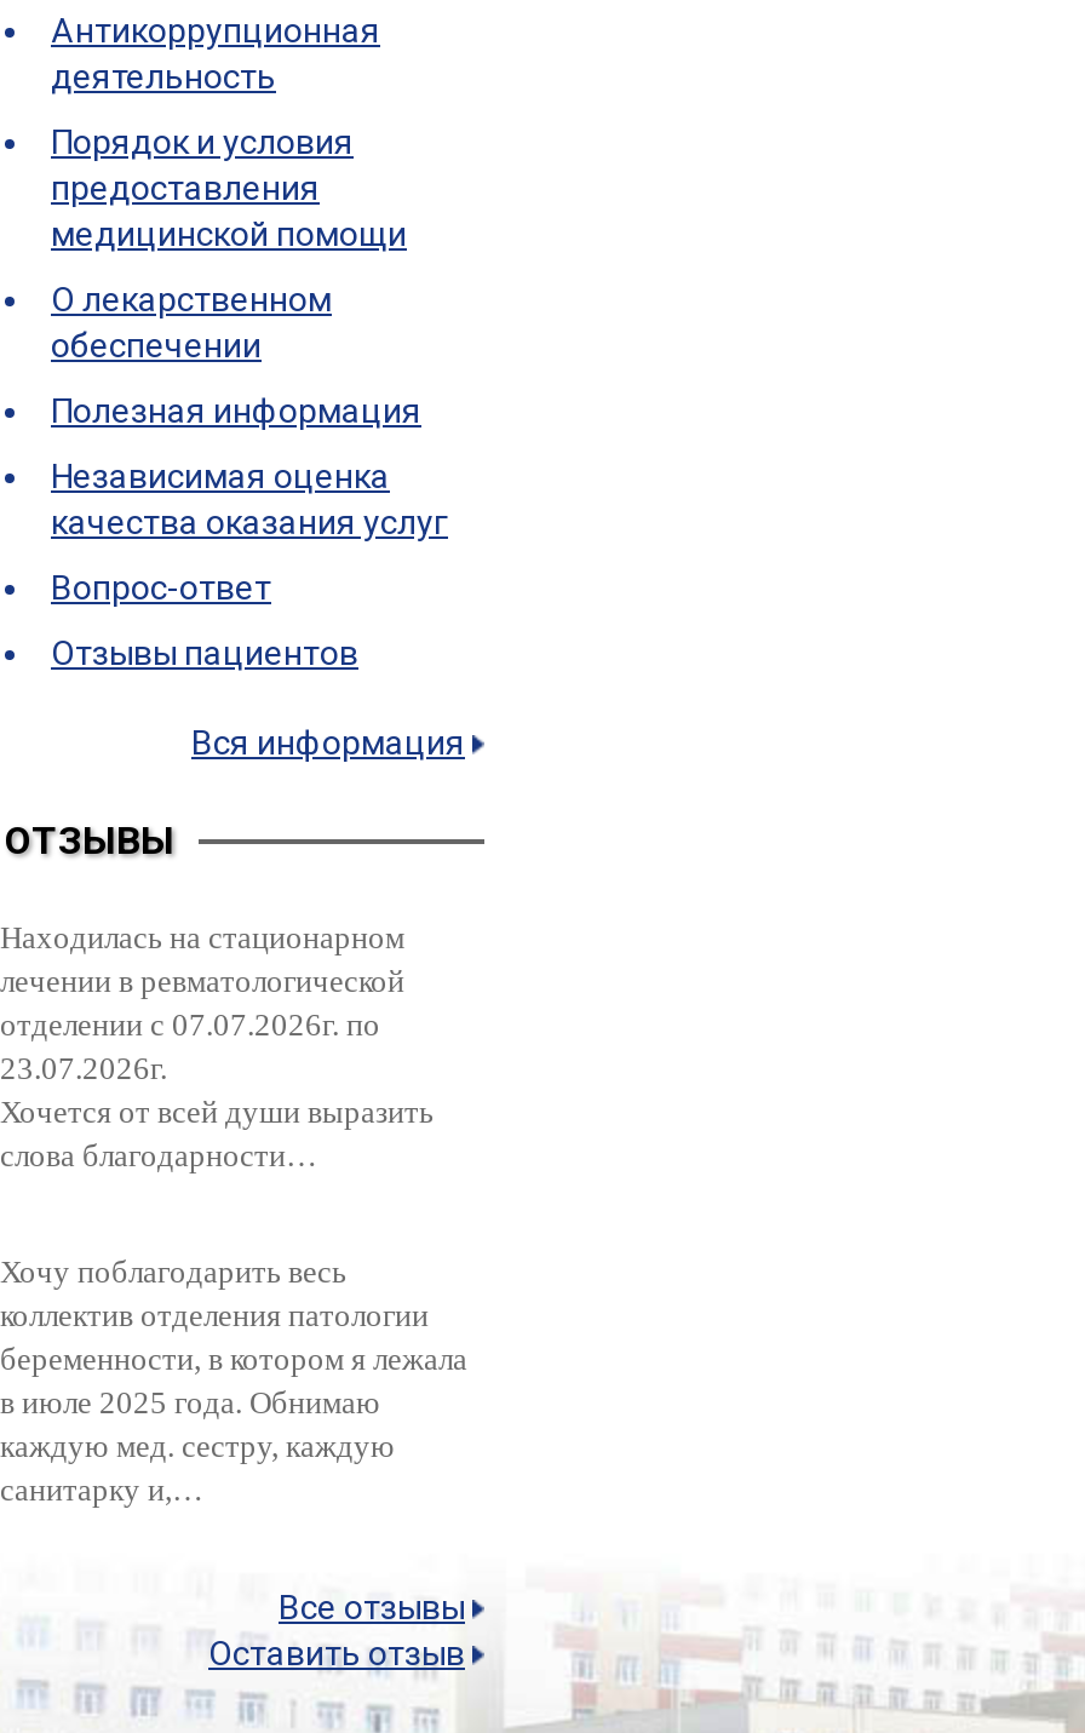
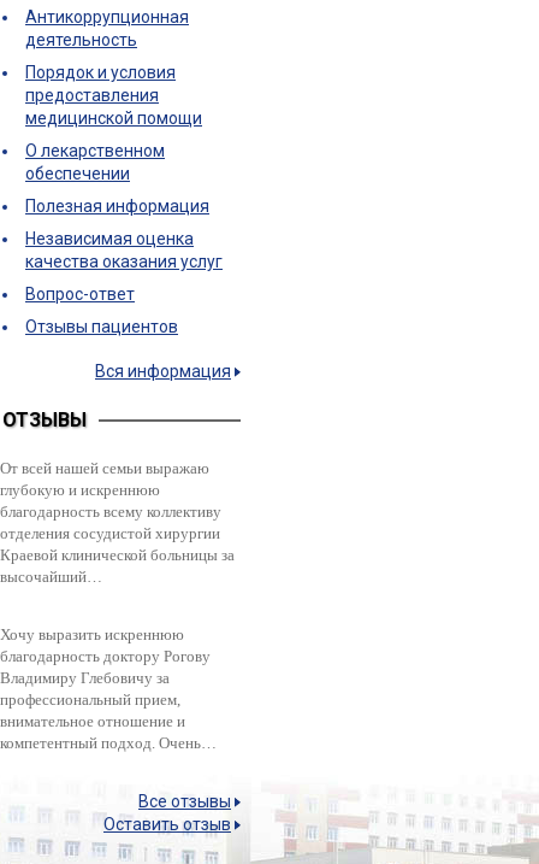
- Находилась на стационарном
- лечении в ревматологической
- отделении с 07.07.2026г. по
- 23.07.2026г.
- Хочется от всей души выразить
- слова благодарности…
+ От всей нашей семьи выражаю
+ глубокую и искреннюю
+ благодарность всему коллективу
+ отделения сосудистой хирургии
+ Краевой клинической больницы за
+ высочайший…

- Хочу поблагодарить весь
- коллектив отделения патологии
- беременности, в котором я лежала
- в июле 2025 года. Обнимаю
- каждую мед. сестру, каждую
- санитарку и,…
+ Хочу выразить искреннюю
+ благодарность доктору Рогову
+ Владимиру Глебовичу за
+ профессиональный прием,
+ внимательное отношение и
+ компетентный подход. Очень…
